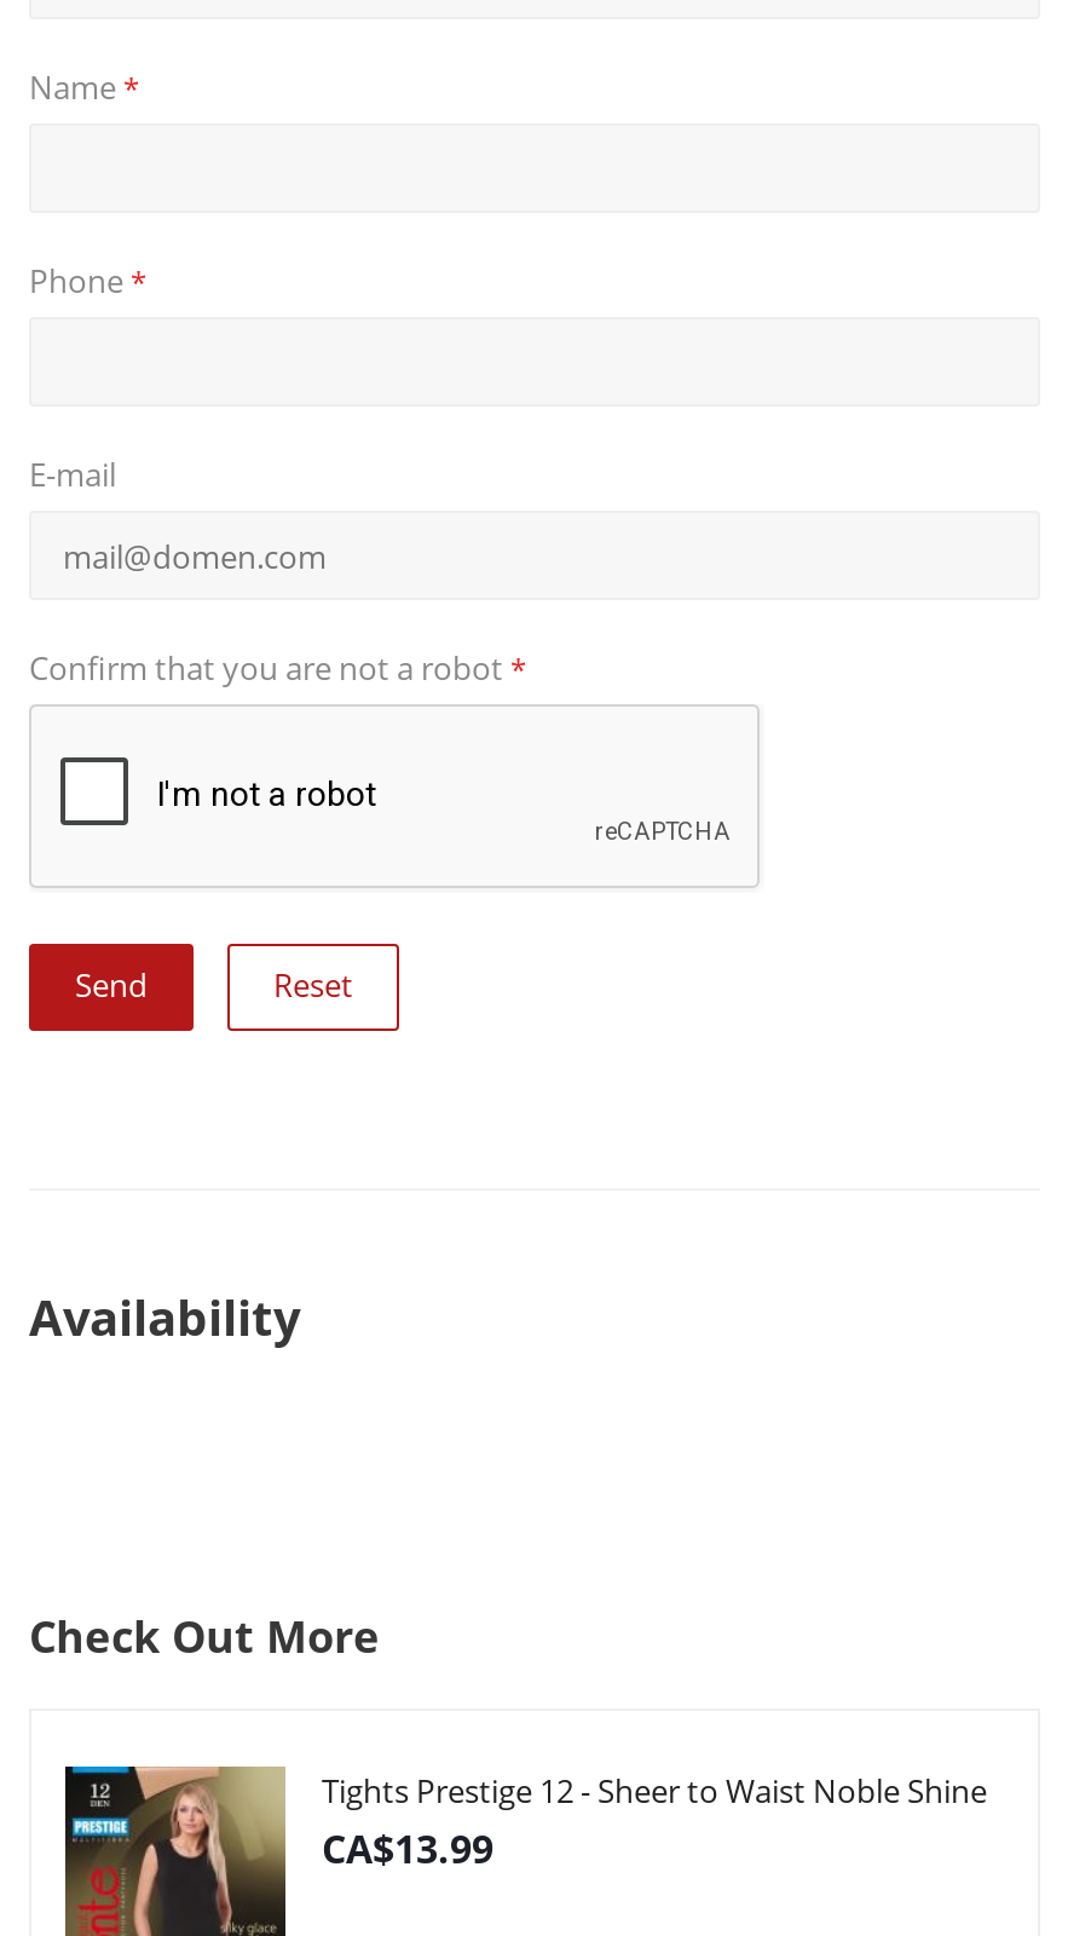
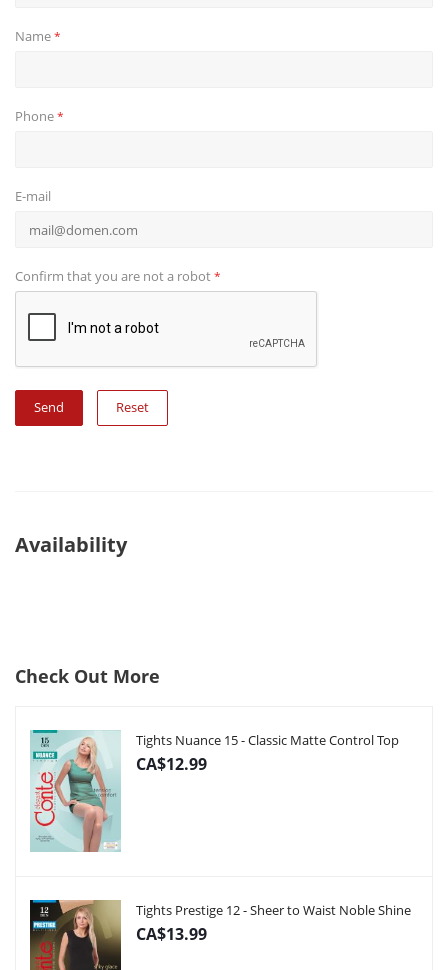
+ [image]
+ Tights Nuance 15 - Classic Matte Control Top
+ CA$12.99
